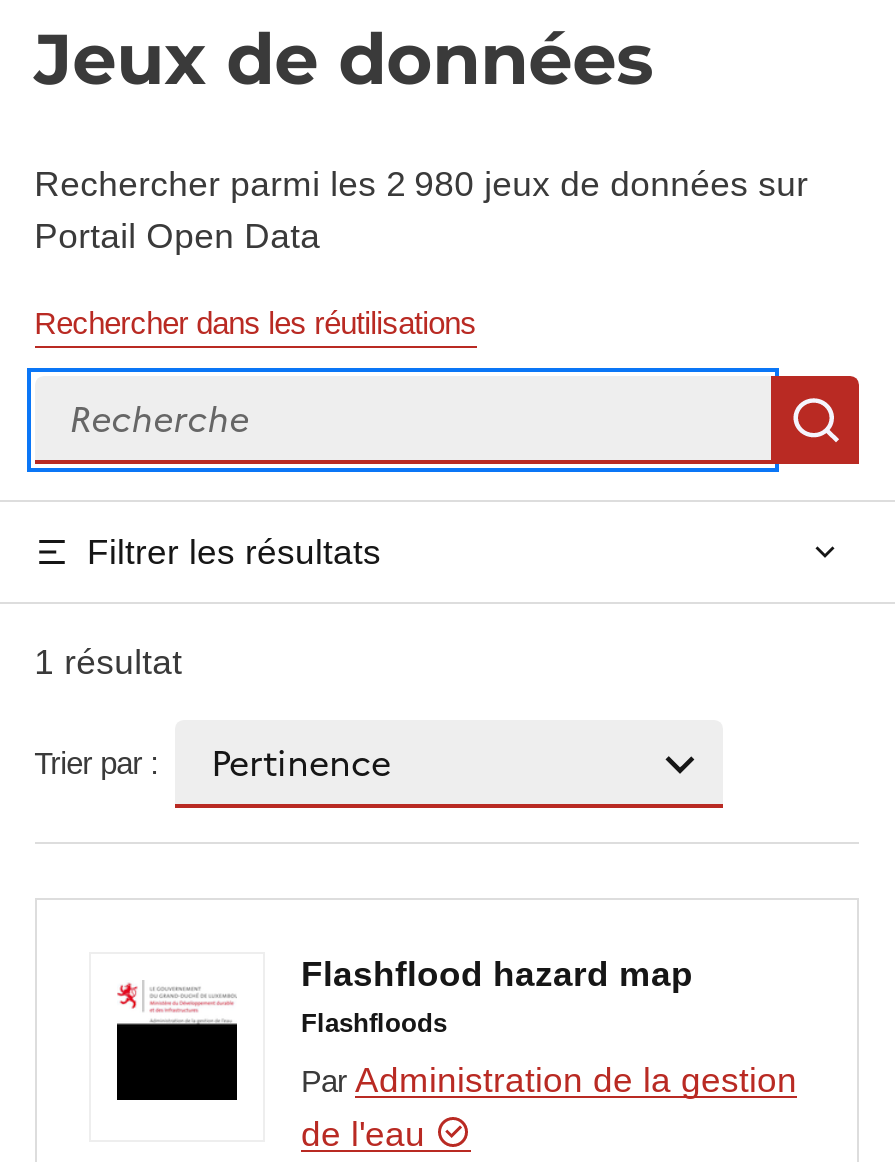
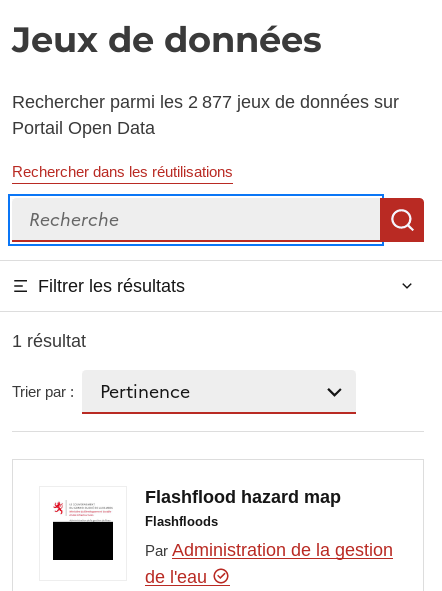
- Rechercher parmi les 2 980 jeux de données sur
+ Rechercher parmi les 2 877 jeux de données sur
